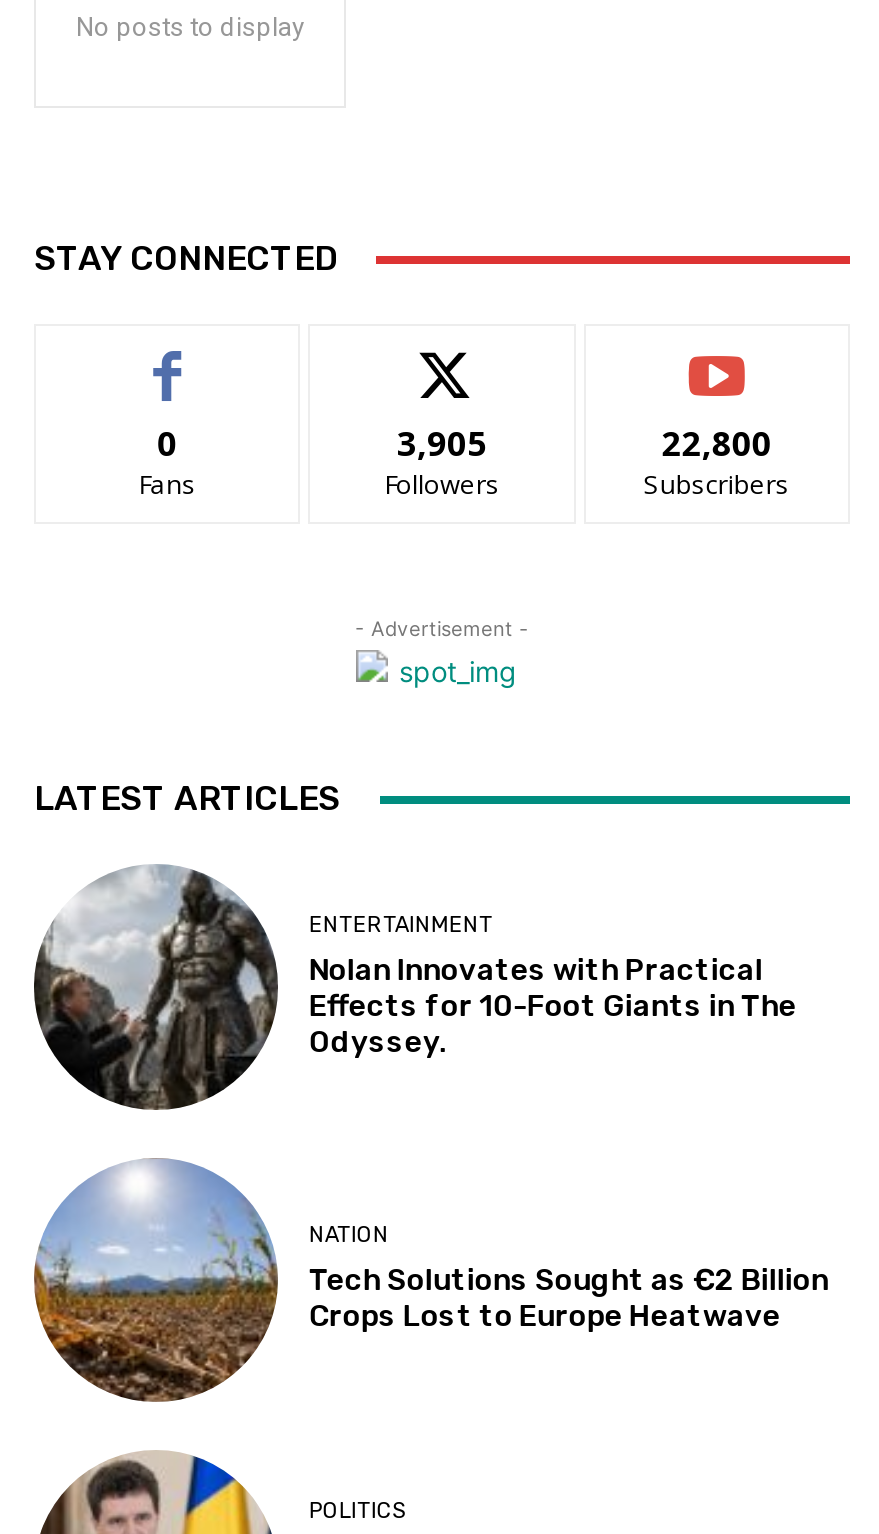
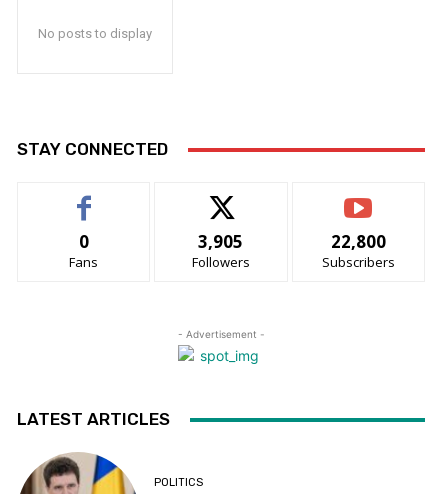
- [image]
- ENTERTAINMENT
- Nolan Innovates with Practical
- Effects for 10-Foot Giants in The
- Odyssey.

- [image]
- NATION
- Tech Solutions Sought as €2 Billion
- Crops Lost to Europe Heatwave
